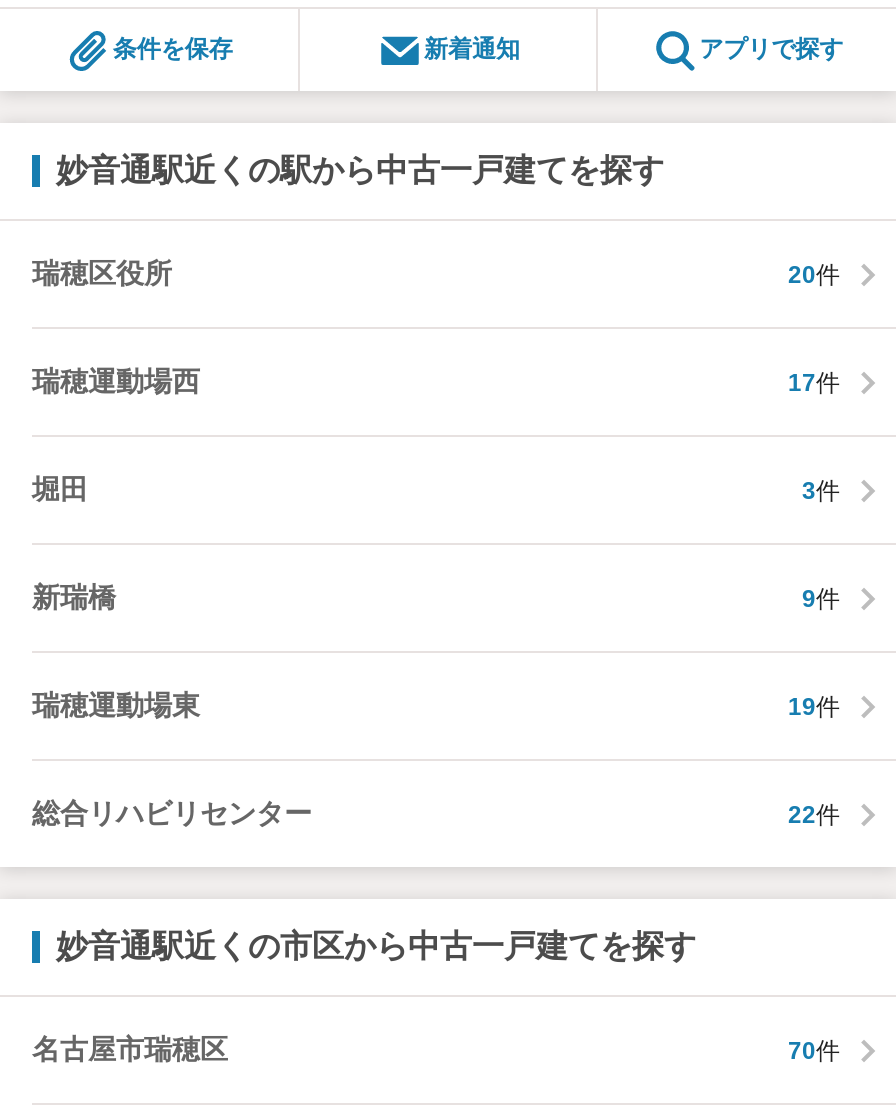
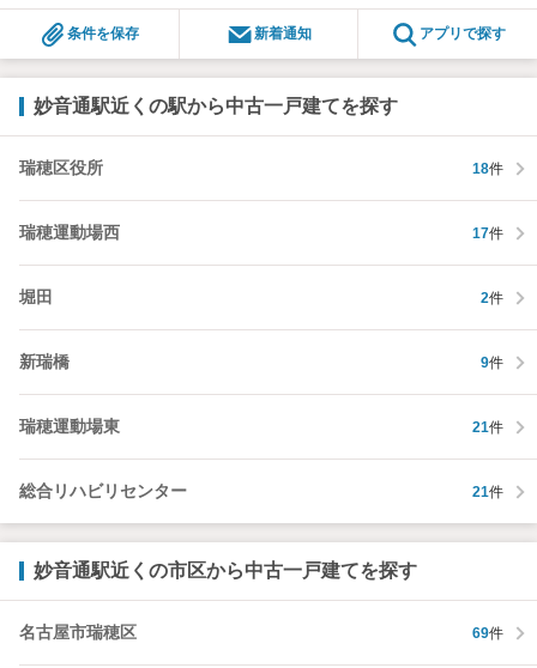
- 20件
+ 18件

- 3件
+ 2件

- 19件
+ 21件

- 22件
+ 21件

- 70件
+ 69件
